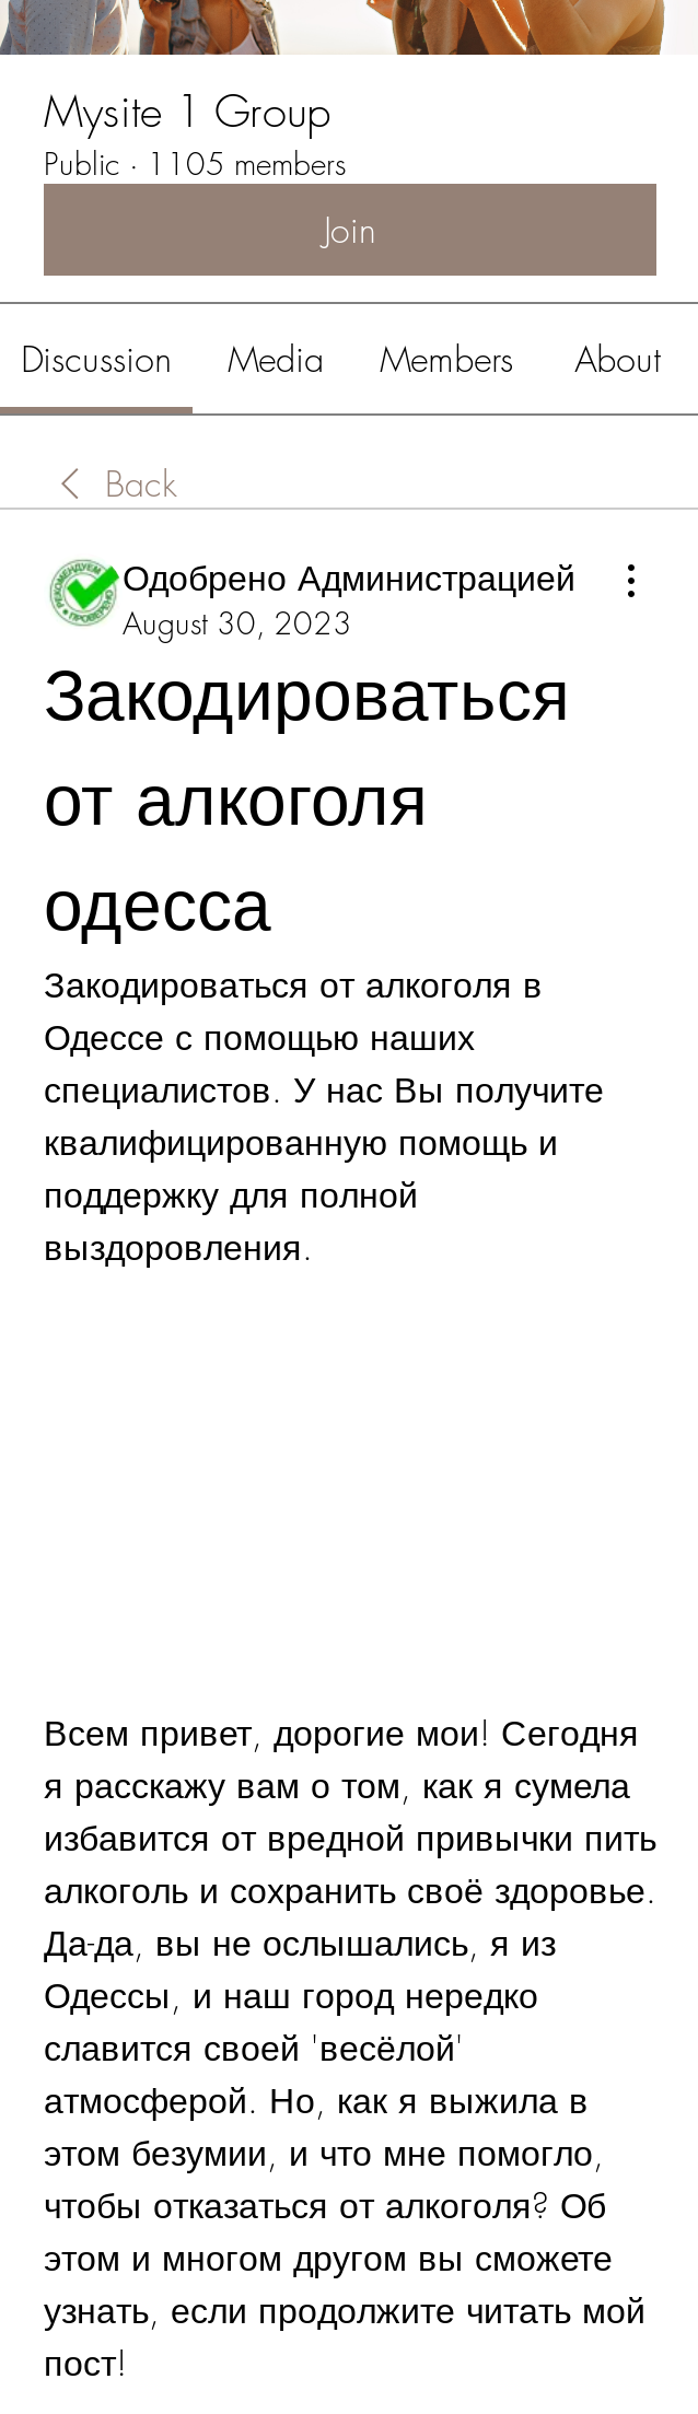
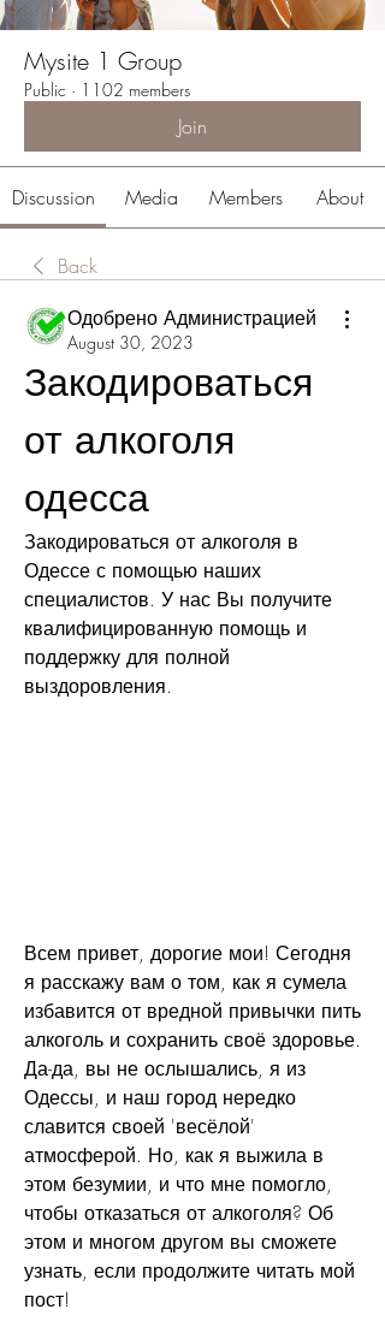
- Public · 1105 members
+ Public · 1102 members
